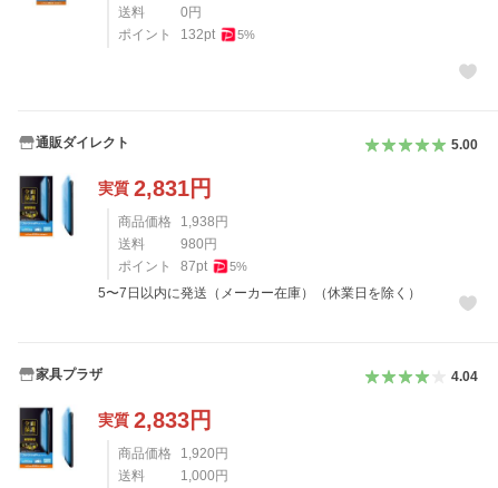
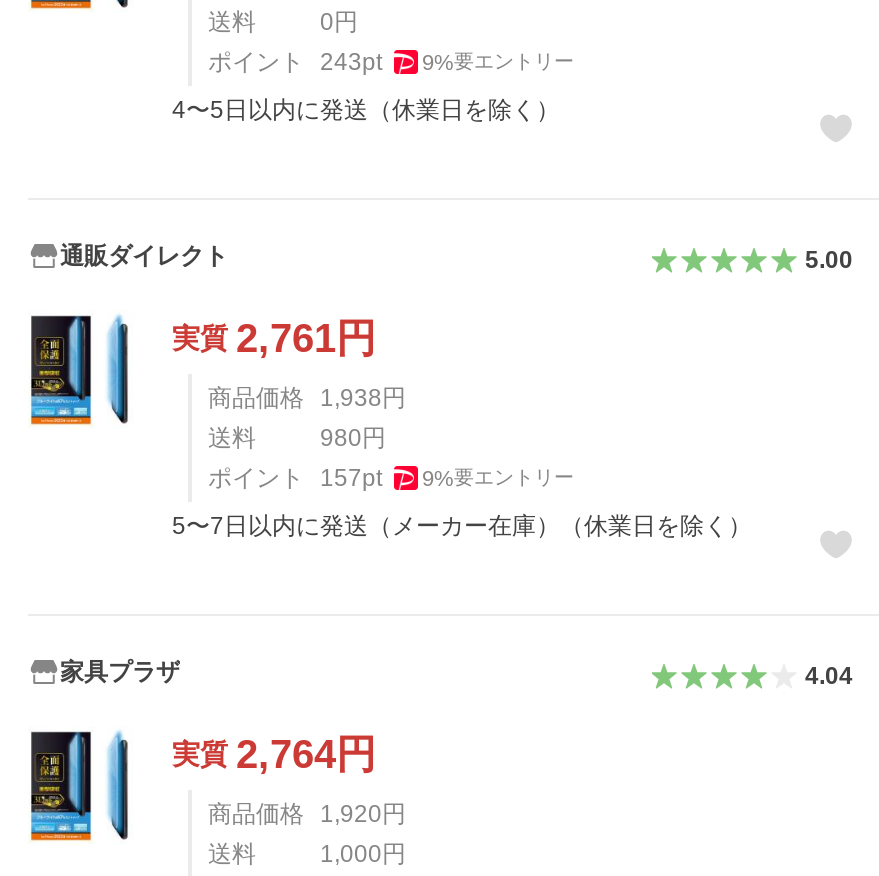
- ポイント 132pt
- 5%
+ ポイント 243pt
+ 9%要エントリー
+ 4〜5日以内に発送（休業日を除く）

- 実質2,831円
+ 実質2,761円

- ポイント 87pt
- 5%
+ ポイント 157pt
+ 9%要エントリー

- 実質2,833円
+ 実質2,764円
